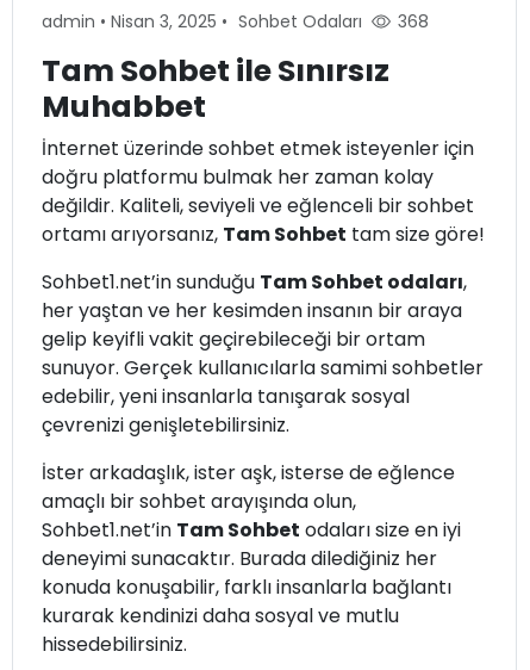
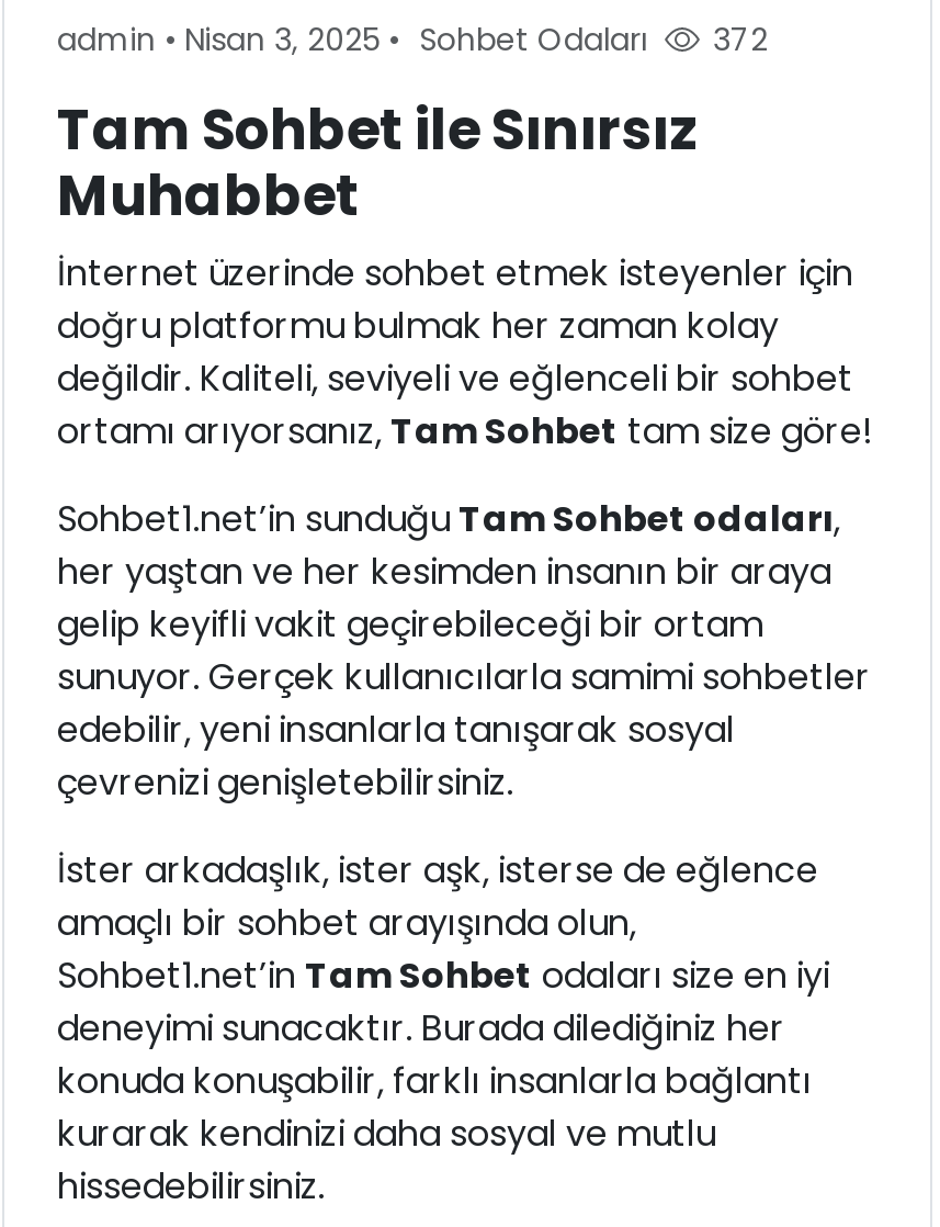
- admin • Nisan 3, 2025 • Sohbet Odaları 368
+ admin • Nisan 3, 2025 • Sohbet Odaları 372
